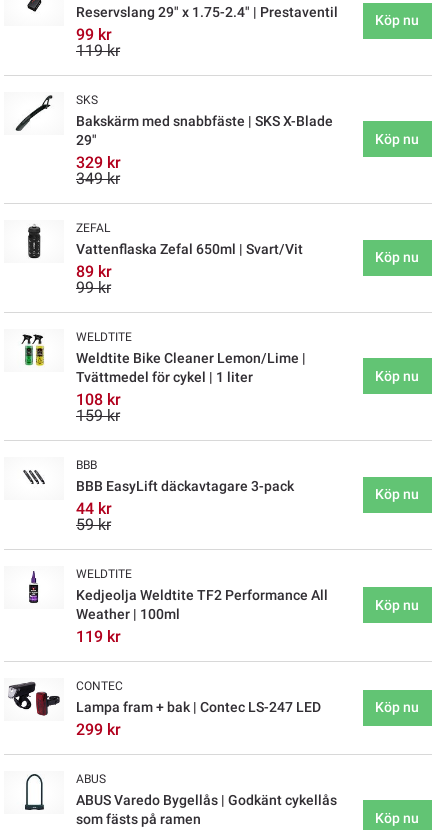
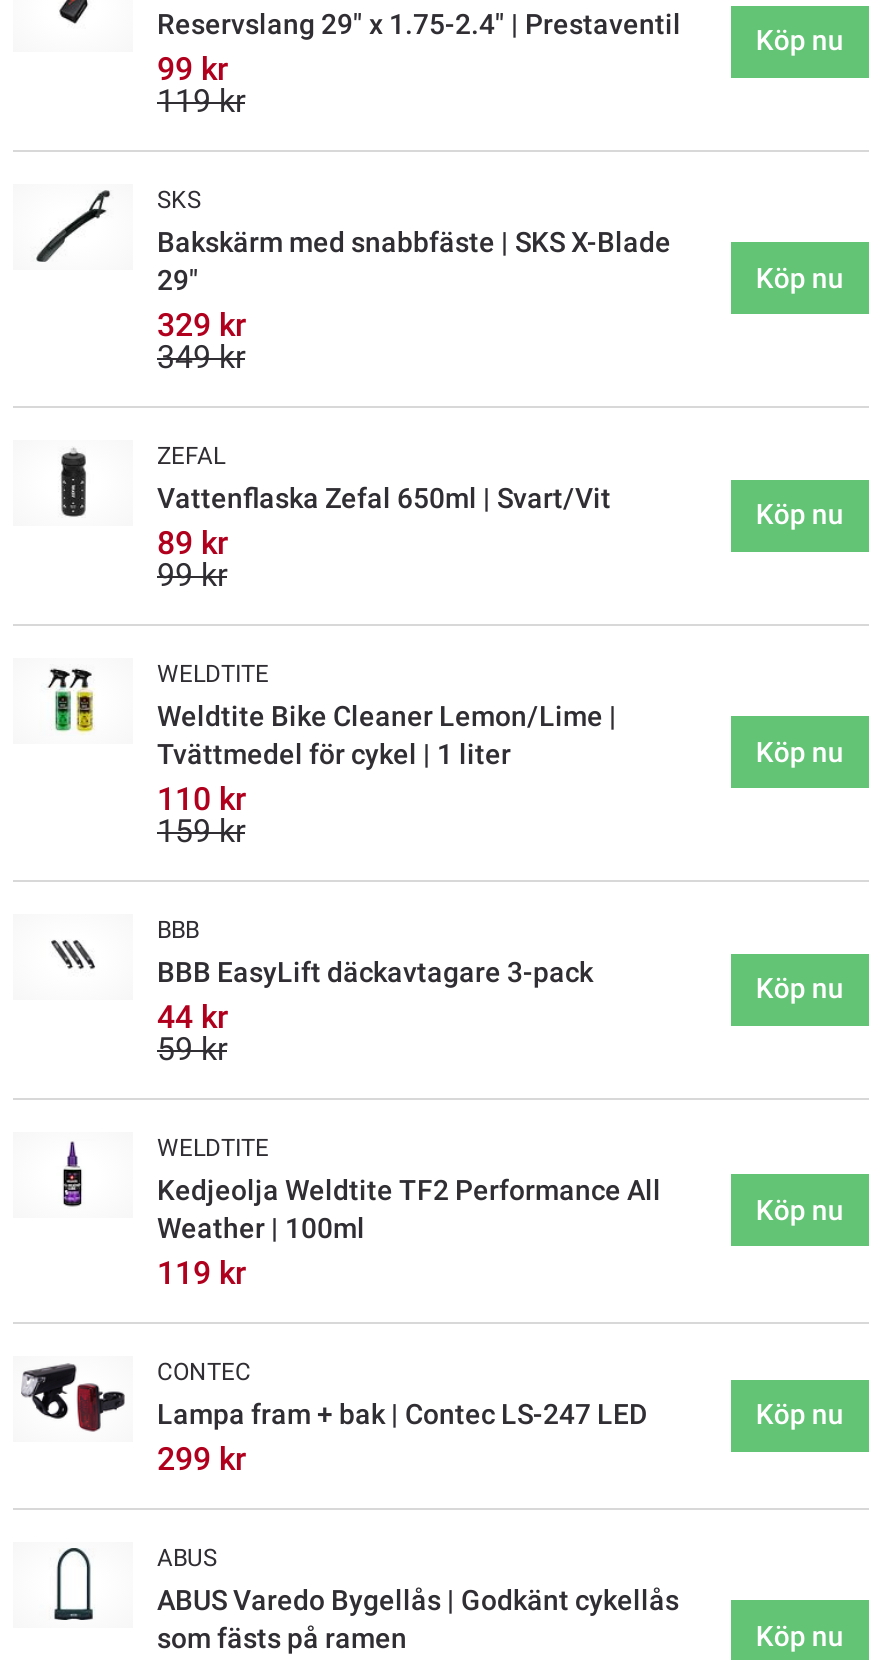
- 108 kr
+ 110 kr
